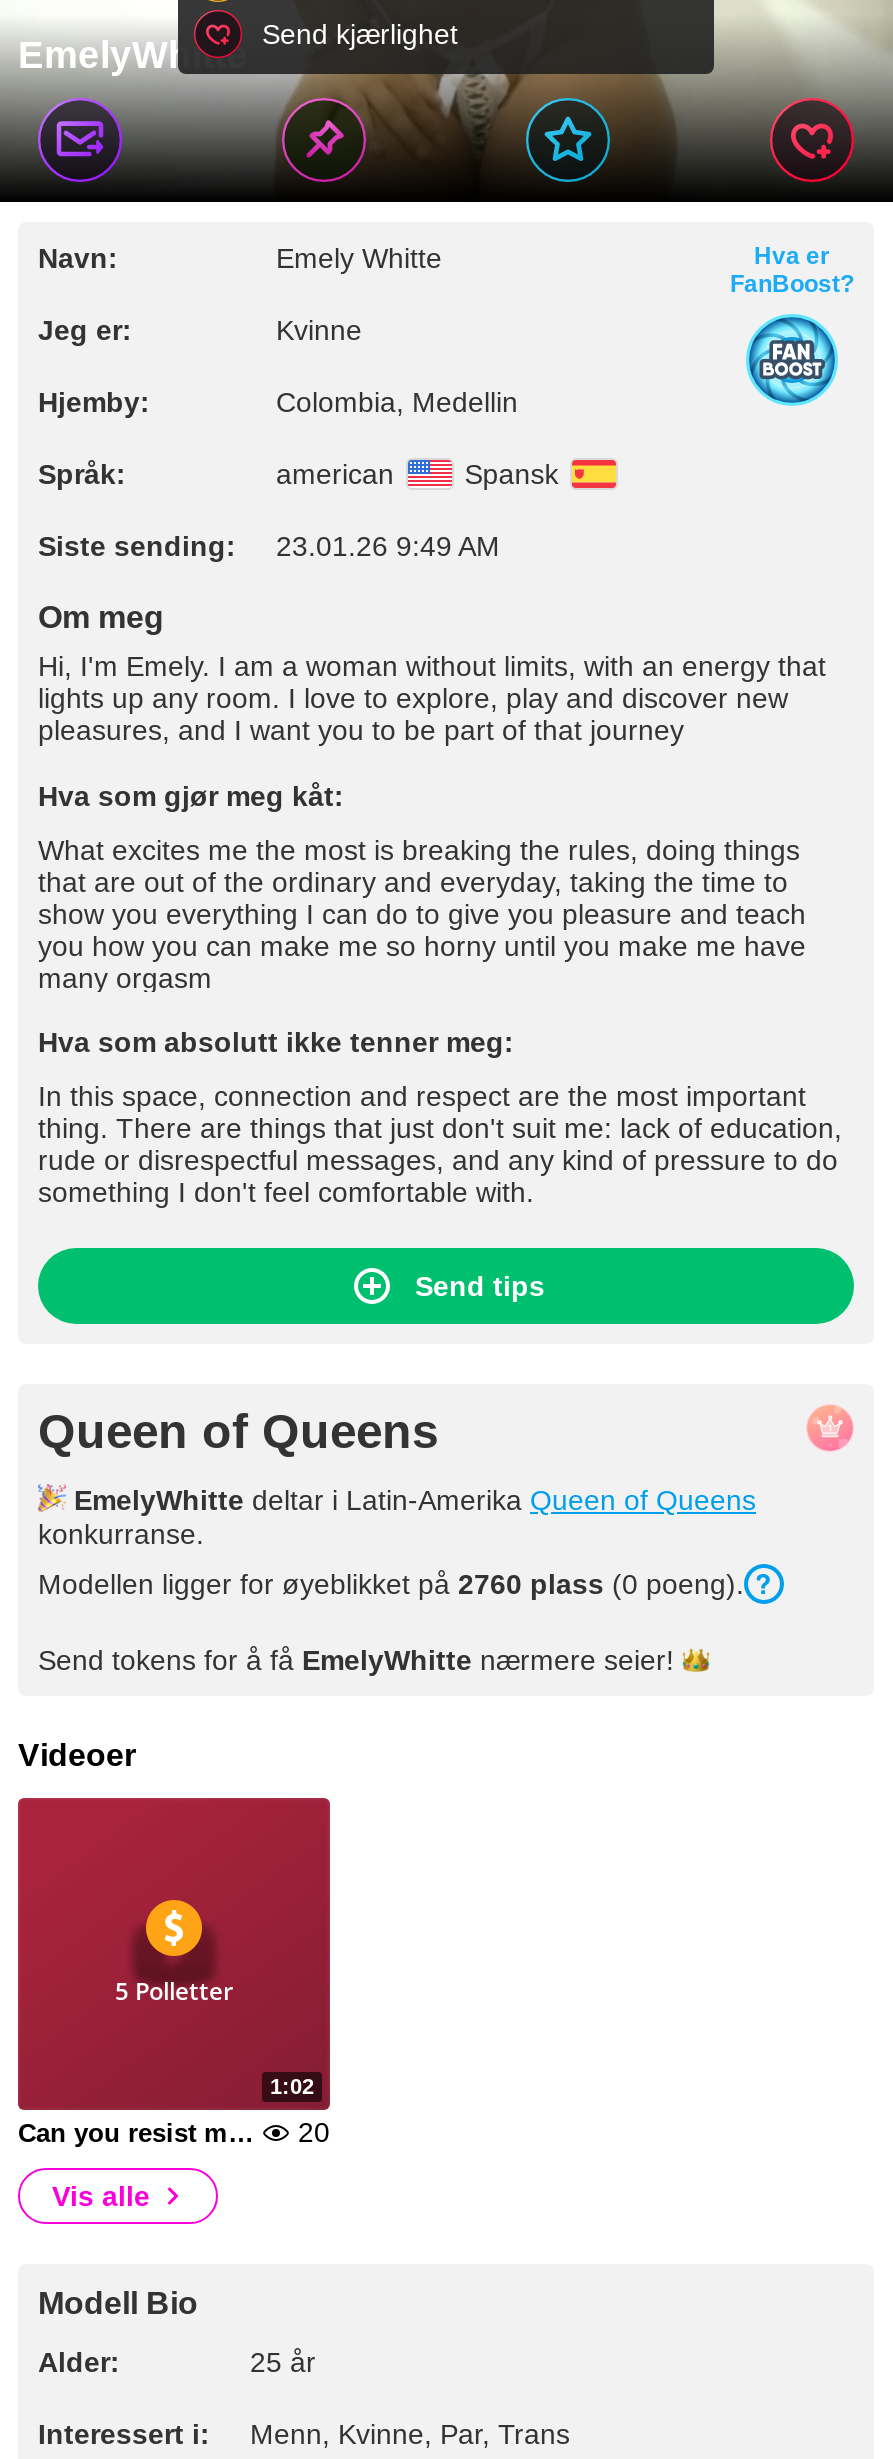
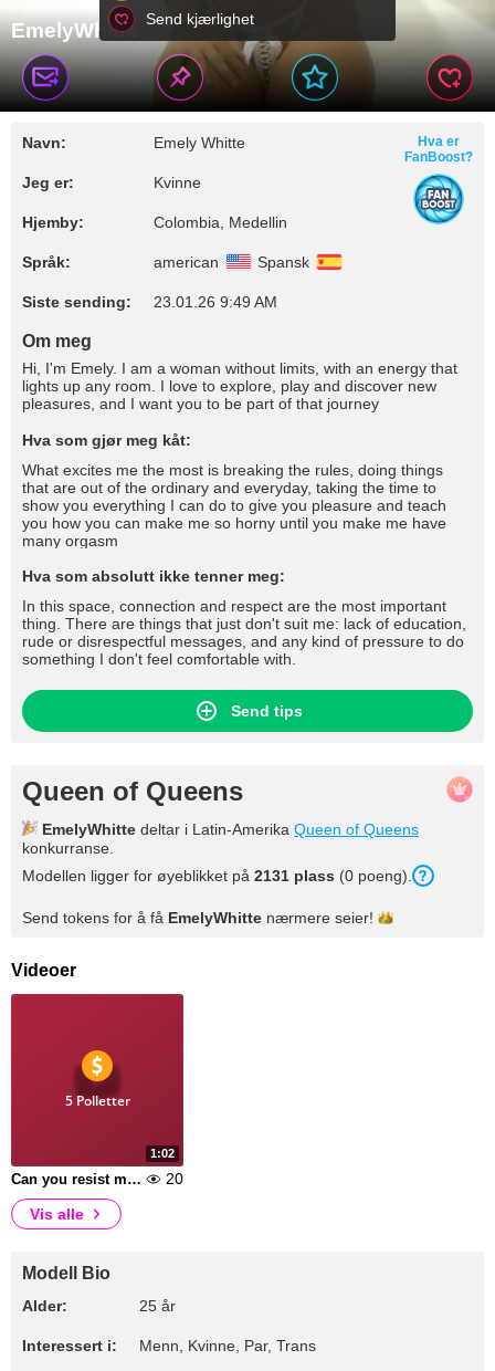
- Modellen ligger for øyeblikket på 2760 plass (0 poeng).
+ Modellen ligger for øyeblikket på 2131 plass (0 poeng).
